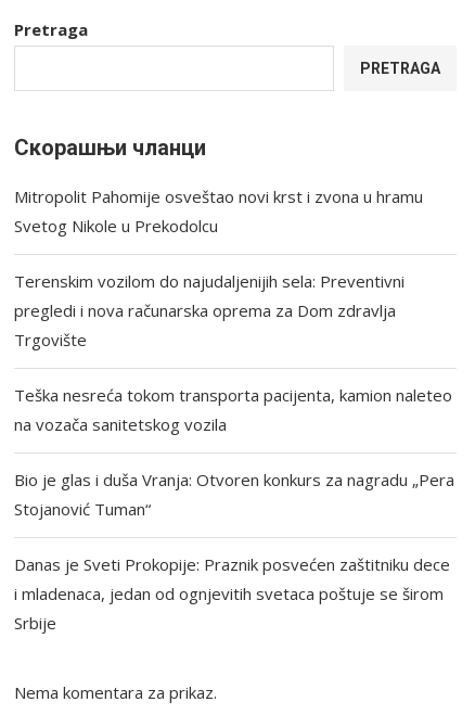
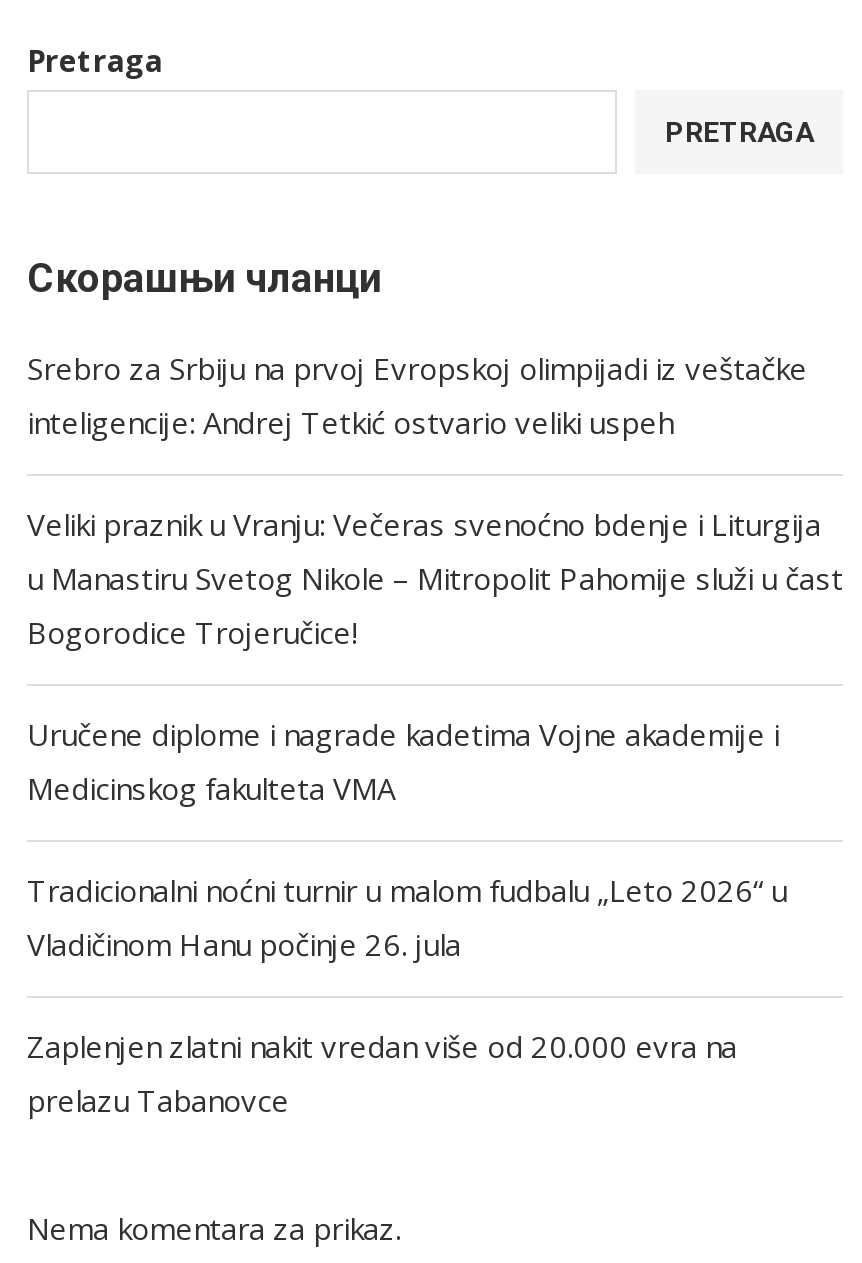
- Mitropolit Pahomije osveštao novi krst i zvona u hramu
- Svetog Nikole u Prekodolcu
+ Srebro za Srbiju na prvoj Evropskoj olimpijadi iz veštačke
+ inteligencije: Andrej Tetkić ostvario veliki uspeh

- Terenskim vozilom do najudaljenijih sela: Preventivni
- pregledi i nova računarska oprema za Dom zdravlja
- Trgovište
+ Veliki praznik u Vranju: Večeras svenoćno bdenje i Liturgija
+ u Manastiru Svetog Nikole – Mitropolit Pahomije služi u čast
+ Bogorodice Trojeručice!

- Teška nesreća tokom transporta pacijenta, kamion naleteo
- na vozača sanitetskog vozila
+ Uručene diplome i nagrade kadetima Vojne akademije i
+ Medicinskog fakulteta VMA

- Bio je glas i duša Vranja: Otvoren konkurs za nagradu „Pera
- Stojanović Tuman“
+ Tradicionalni noćni turnir u malom fudbalu „Leto 2026“ u
+ Vladičinom Hanu počinje 26. jula

- Danas je Sveti Prokopije: Praznik posvećen zaštitniku dece
- i mladenaca, jedan od ognjevitih svetaca poštuje se širom
- Srbije
+ Zaplenjen zlatni nakit vredan više od 20.000 evra na
+ prelazu Tabanovce
